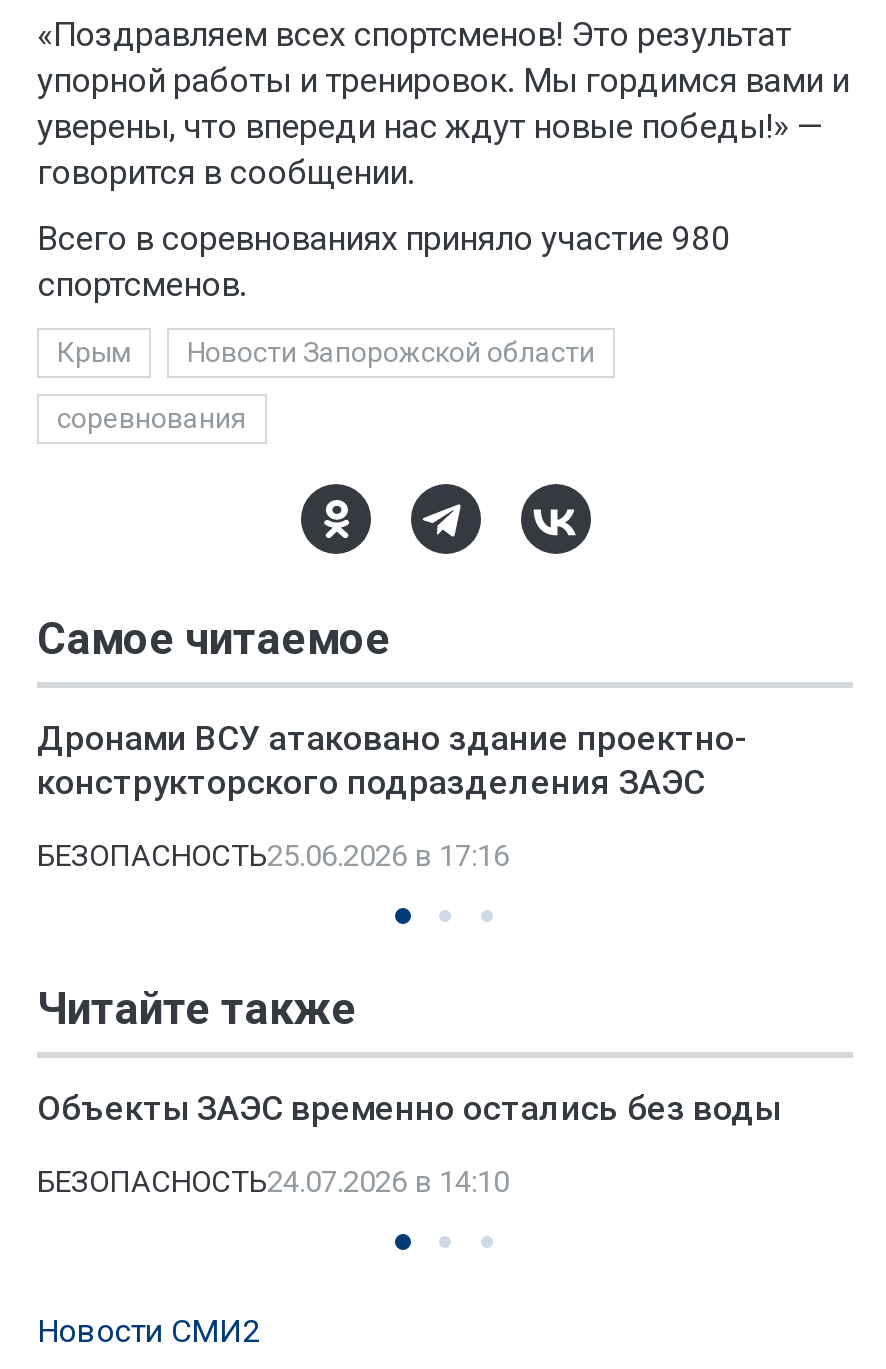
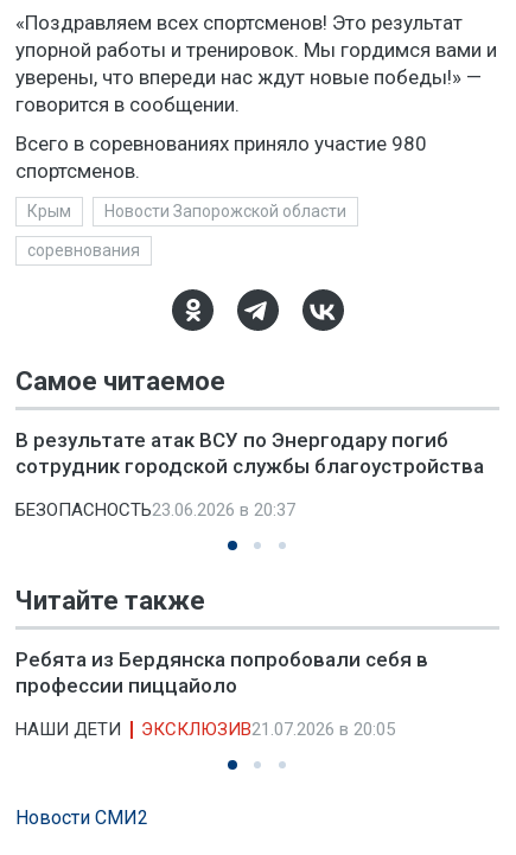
- Дронами ВСУ атаковано здание проектно-
- конструкторского подразделения ЗАЭС
+ В результате атак ВСУ по Энергодару погиб
+ сотрудник городской службы благоустройства

- БЕЗОПАСНОСТЬ25.06.2026 в 17:16
+ БЕЗОПАСНОСТЬ23.06.2026 в 20:37

- Объекты ЗАЭС временно остались без воды
+ Ребята из Бердянска попробовали себя в
+ профессии пиццайоло

- БЕЗОПАСНОСТЬ24.07.2026 в 14:10
+ НАШИ ДЕТИ
+ ЭКСКЛЮЗИВ21.07.2026 в 20:05
